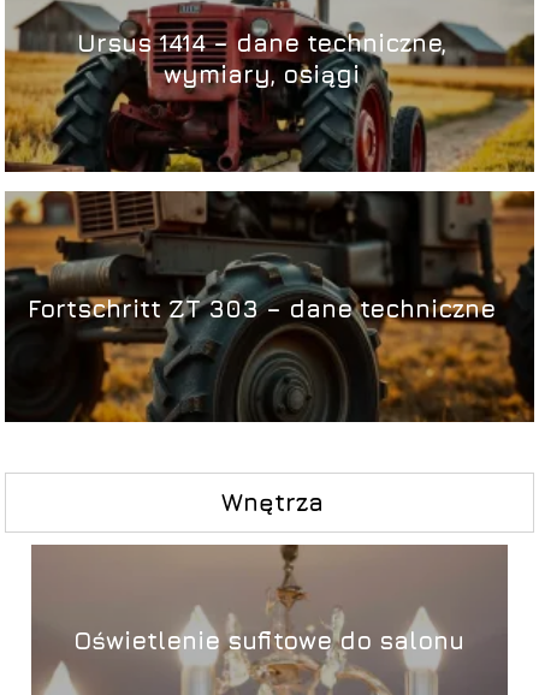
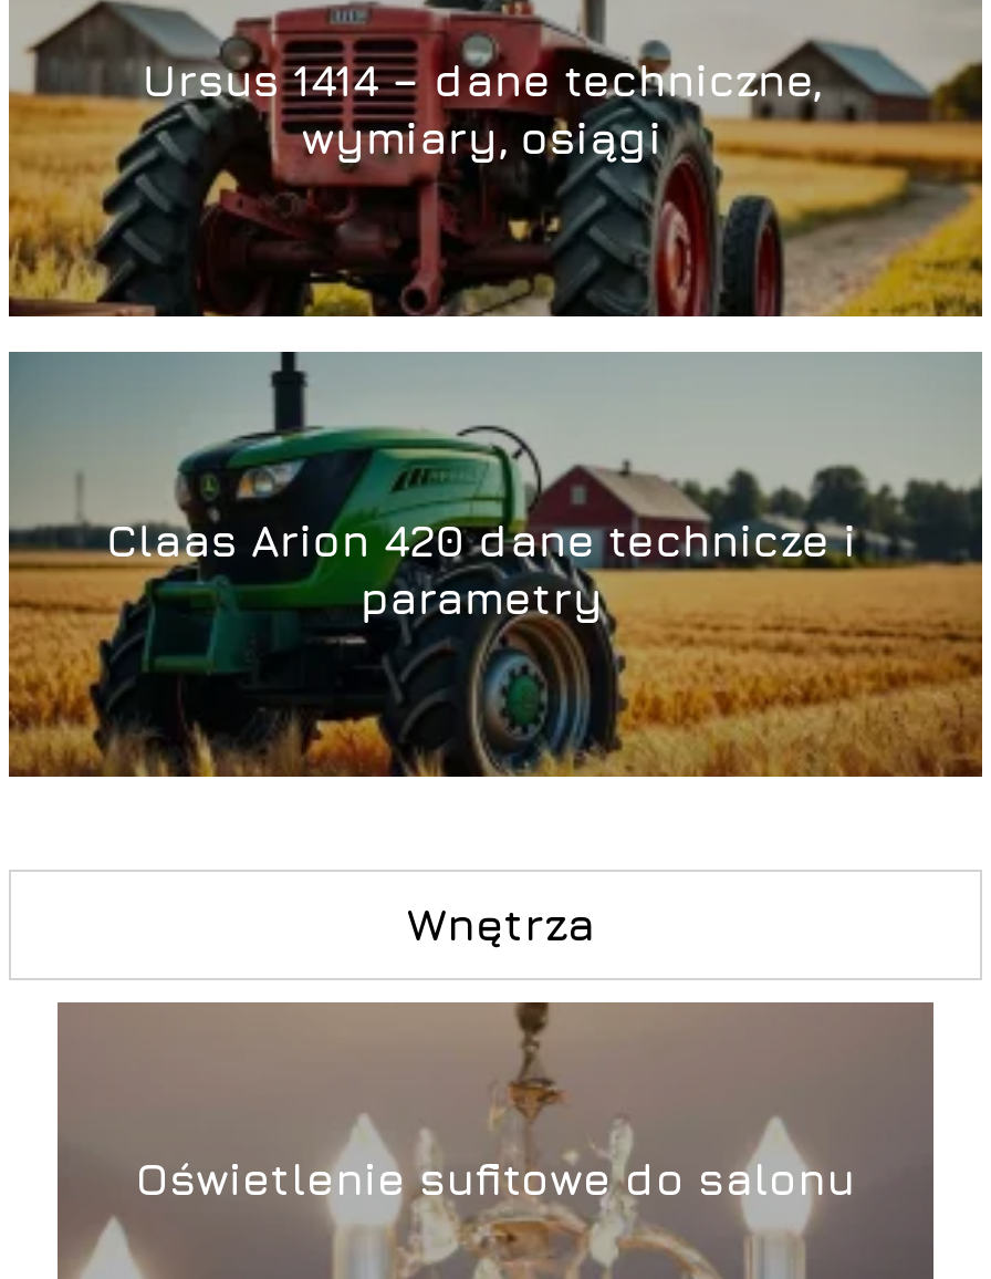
- [image]
- Fortschritt ZT 303 – dane techniczne
+ [image]
+ Claas Arion 420 dane technicze i
+ parametry
